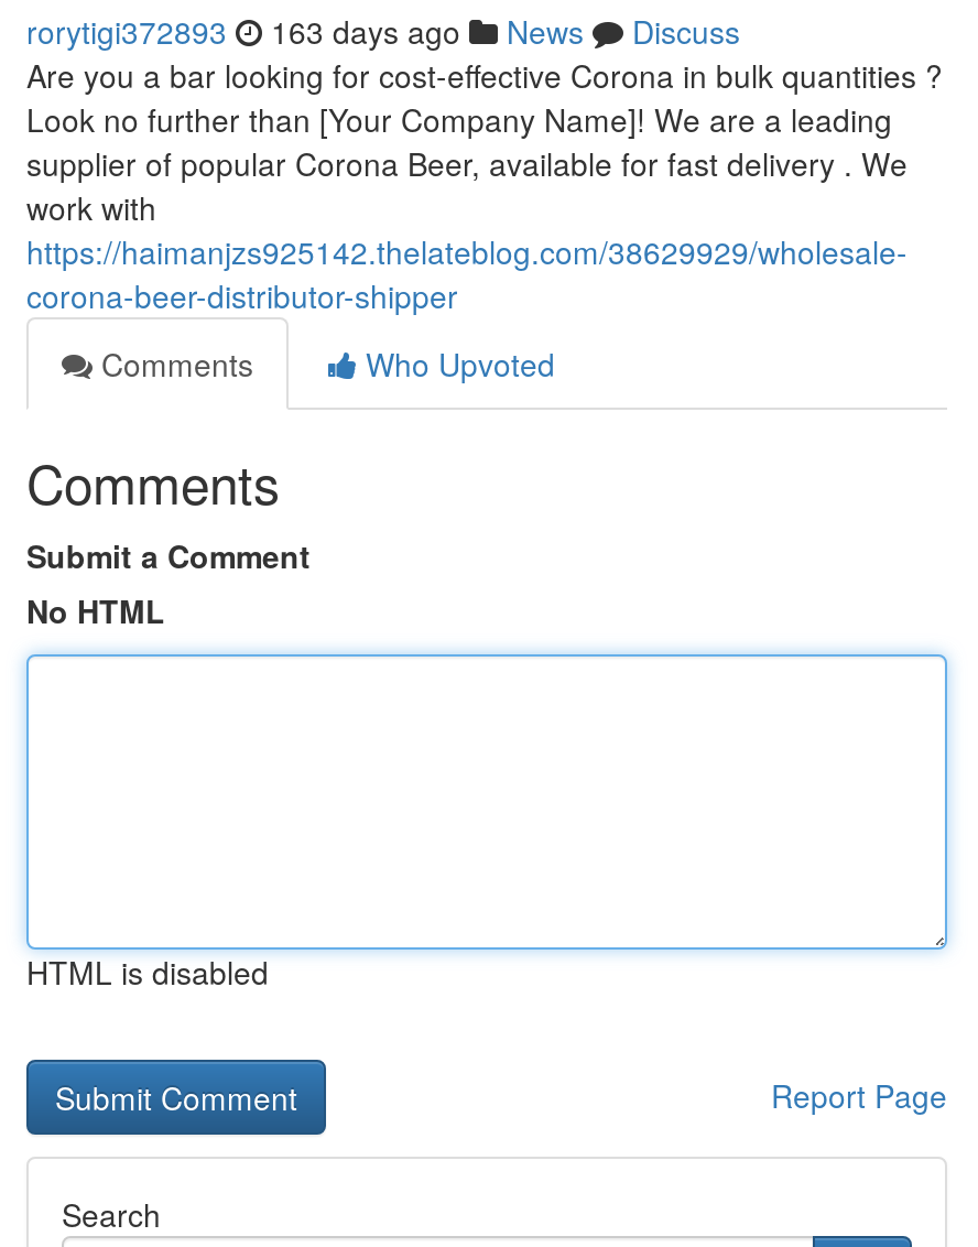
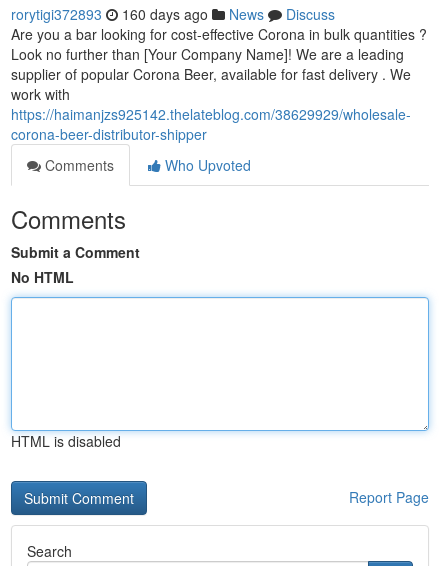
- rorytigi372893 163 days ago News Discuss
+ rorytigi372893 160 days ago News Discuss
